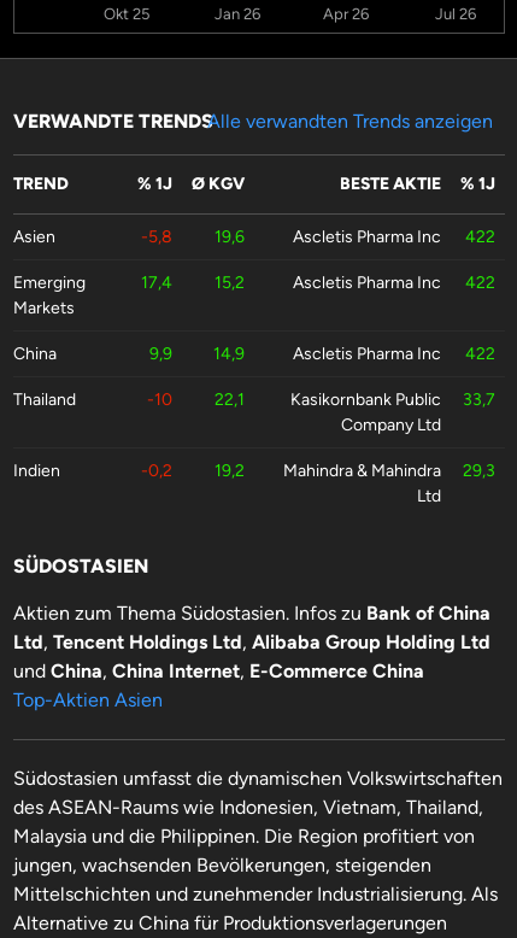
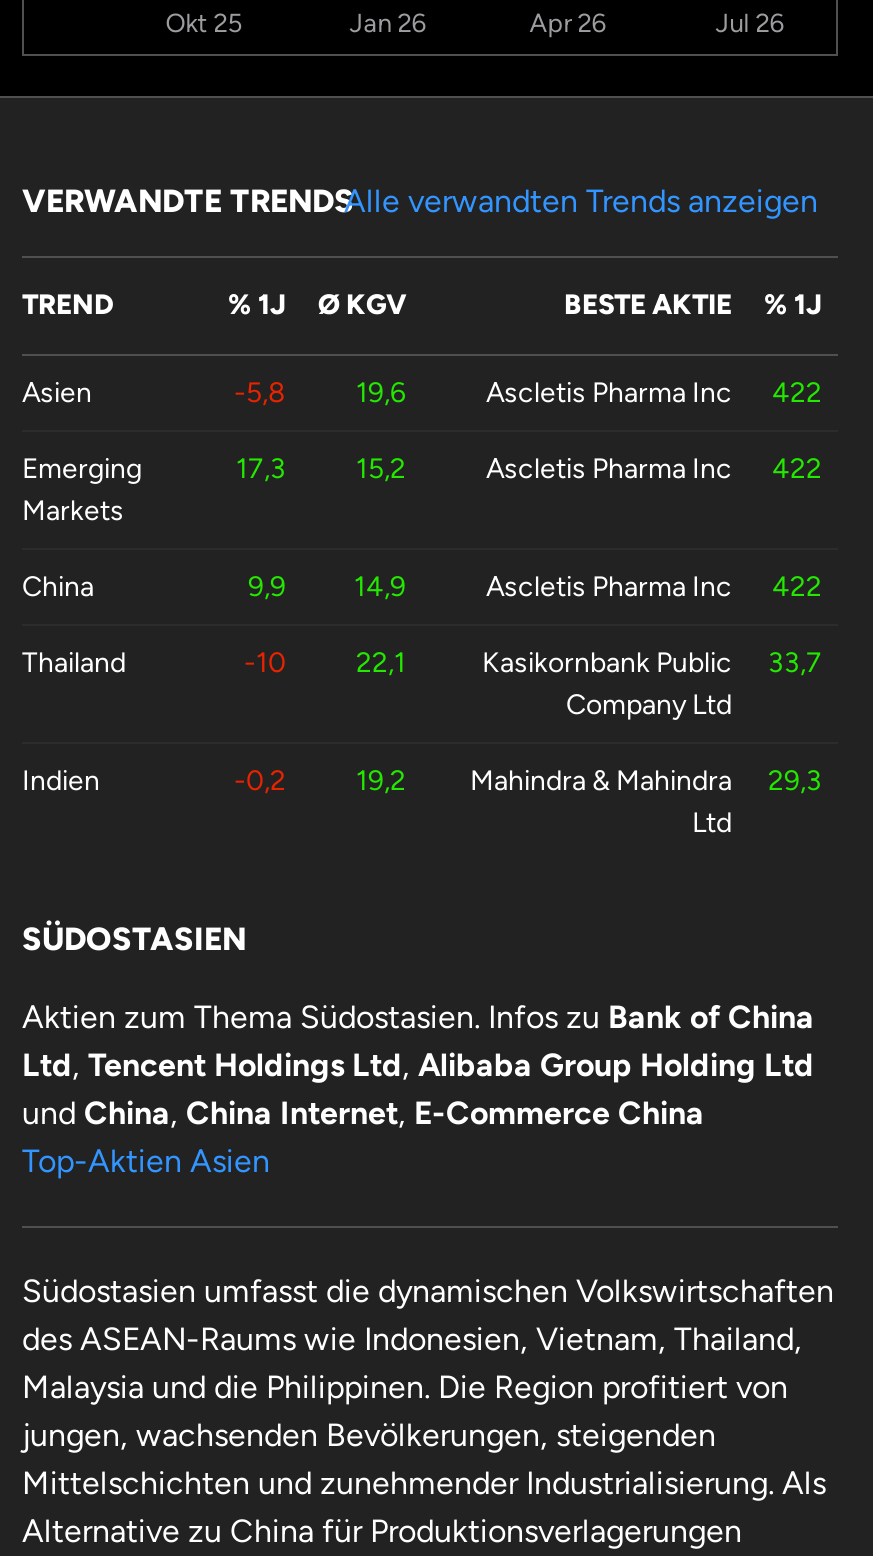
- 17,4
+ 17,3
